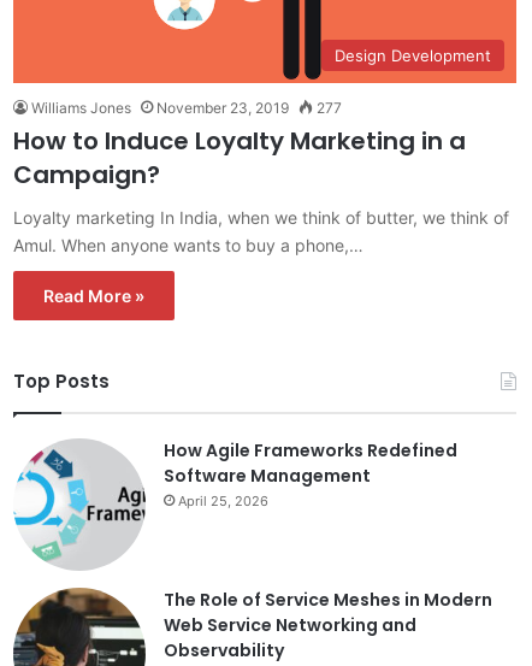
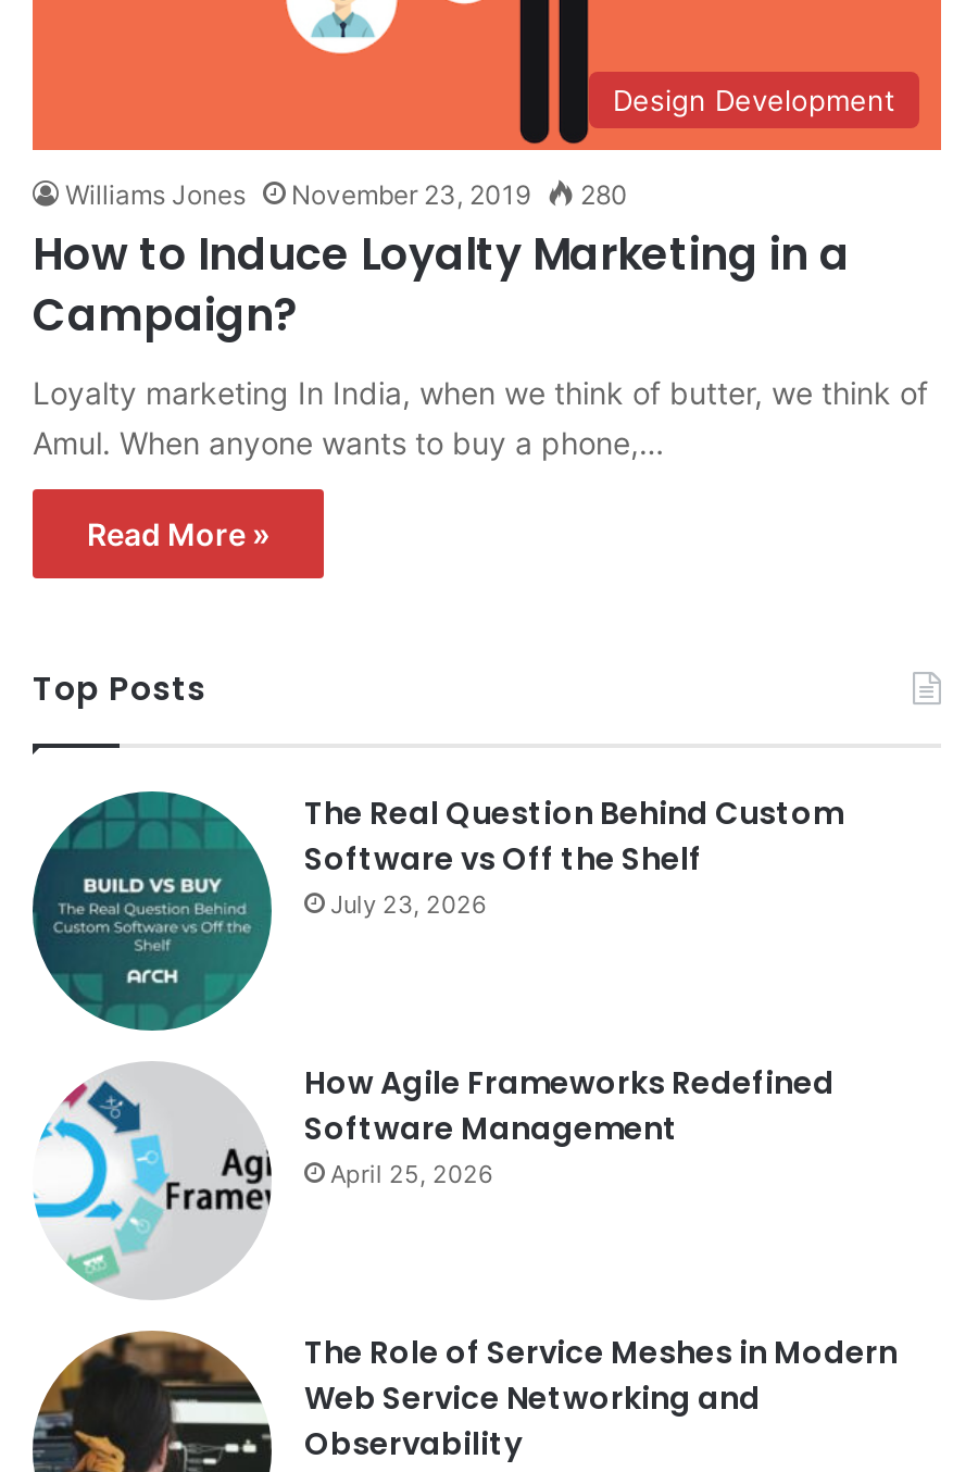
- Williams Jones November 23, 2019 277
+ Williams Jones November 23, 2019 280

+ [image]
+ The Real Question Behind Custom
+ Software vs Off the Shelf
+ July 23, 2026
